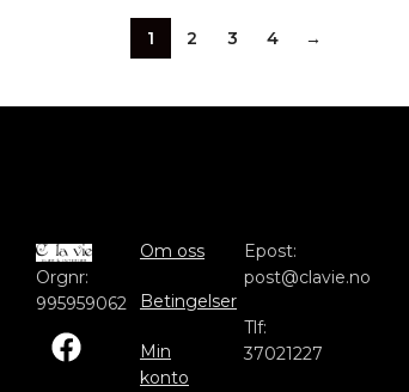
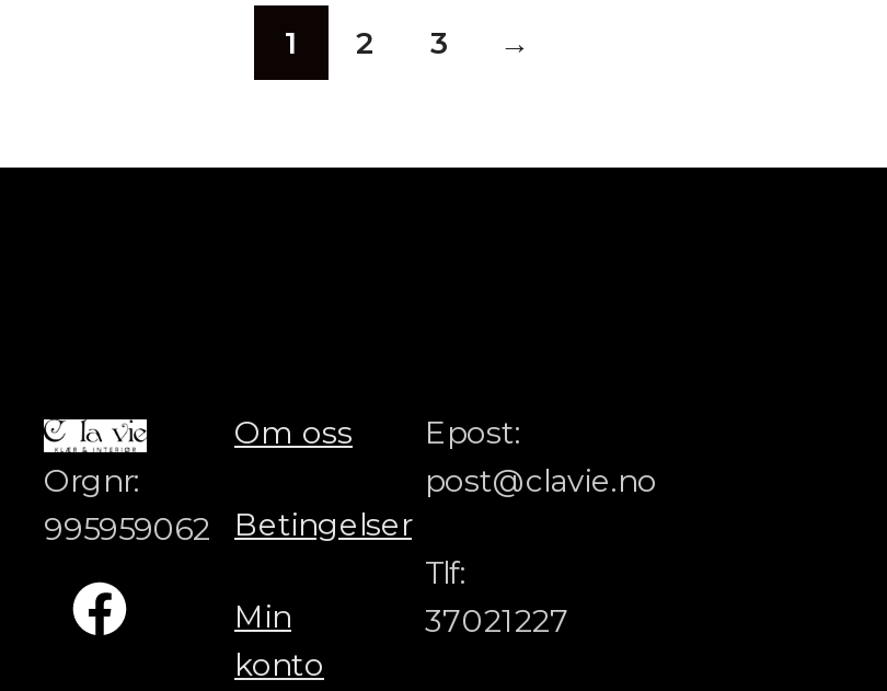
- 4
